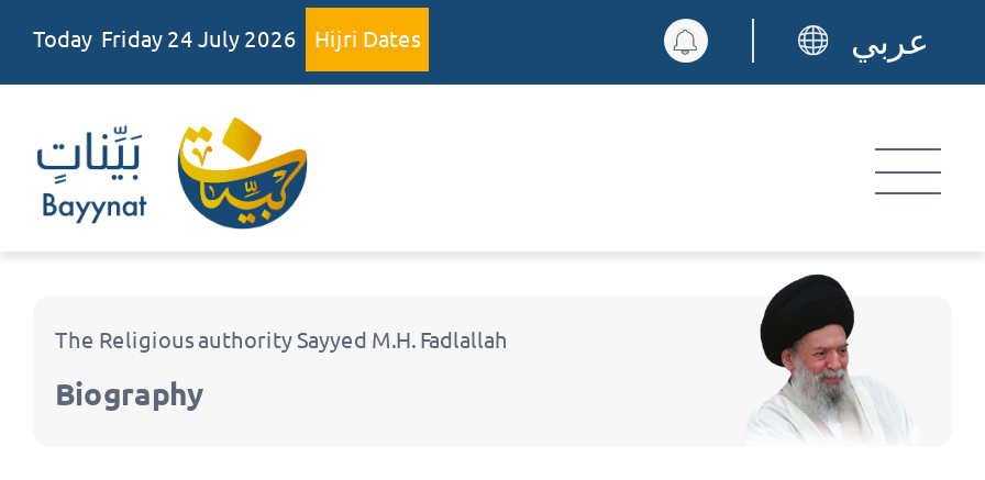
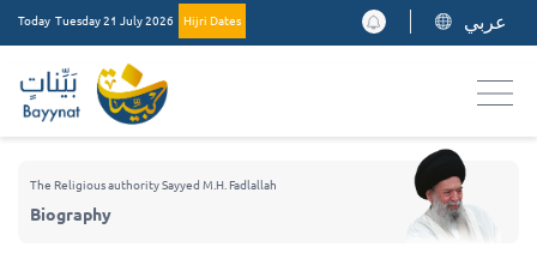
- Today Friday 24 July 2026 Hijri Dates
+ Today Tuesday 21 July 2026 Hijri Dates
